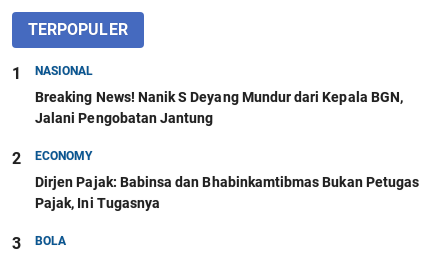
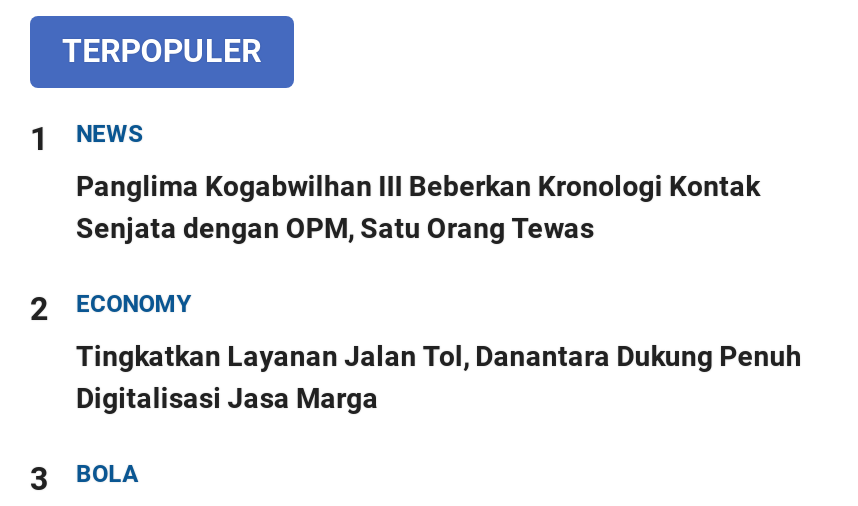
- NASIONAL
+ NEWS

- Breaking News! Nanik S Deyang Mundur dari Kepala BGN,
- Jalani Pengobatan Jantung
+ Panglima Kogabwilhan III Beberkan Kronologi Kontak
+ Senjata dengan OPM, Satu Orang Tewas

- Dirjen Pajak: Babinsa dan Bhabinkamtibmas Bukan Petugas
- Pajak, Ini Tugasnya
+ Tingkatkan Layanan Jalan Tol, Danantara Dukung Penuh
+ Digitalisasi Jasa Marga
